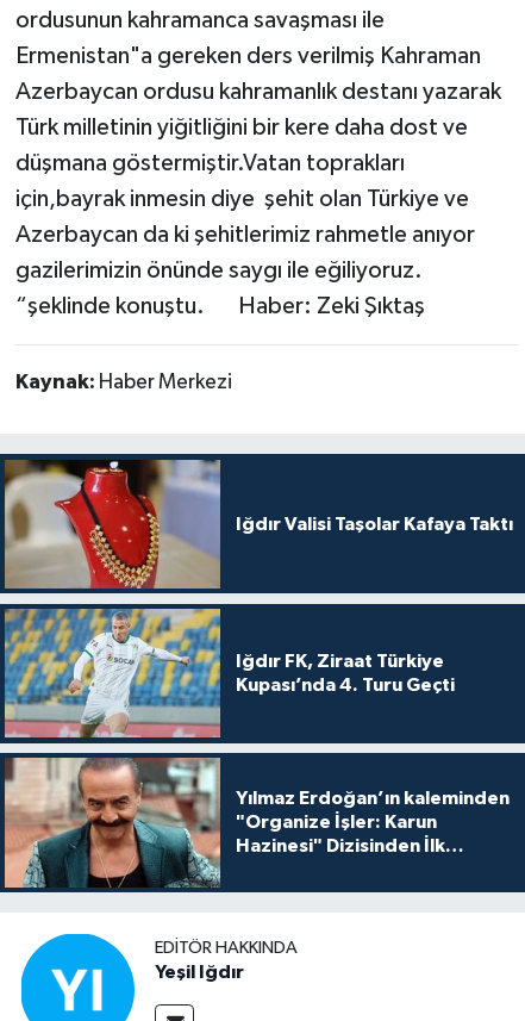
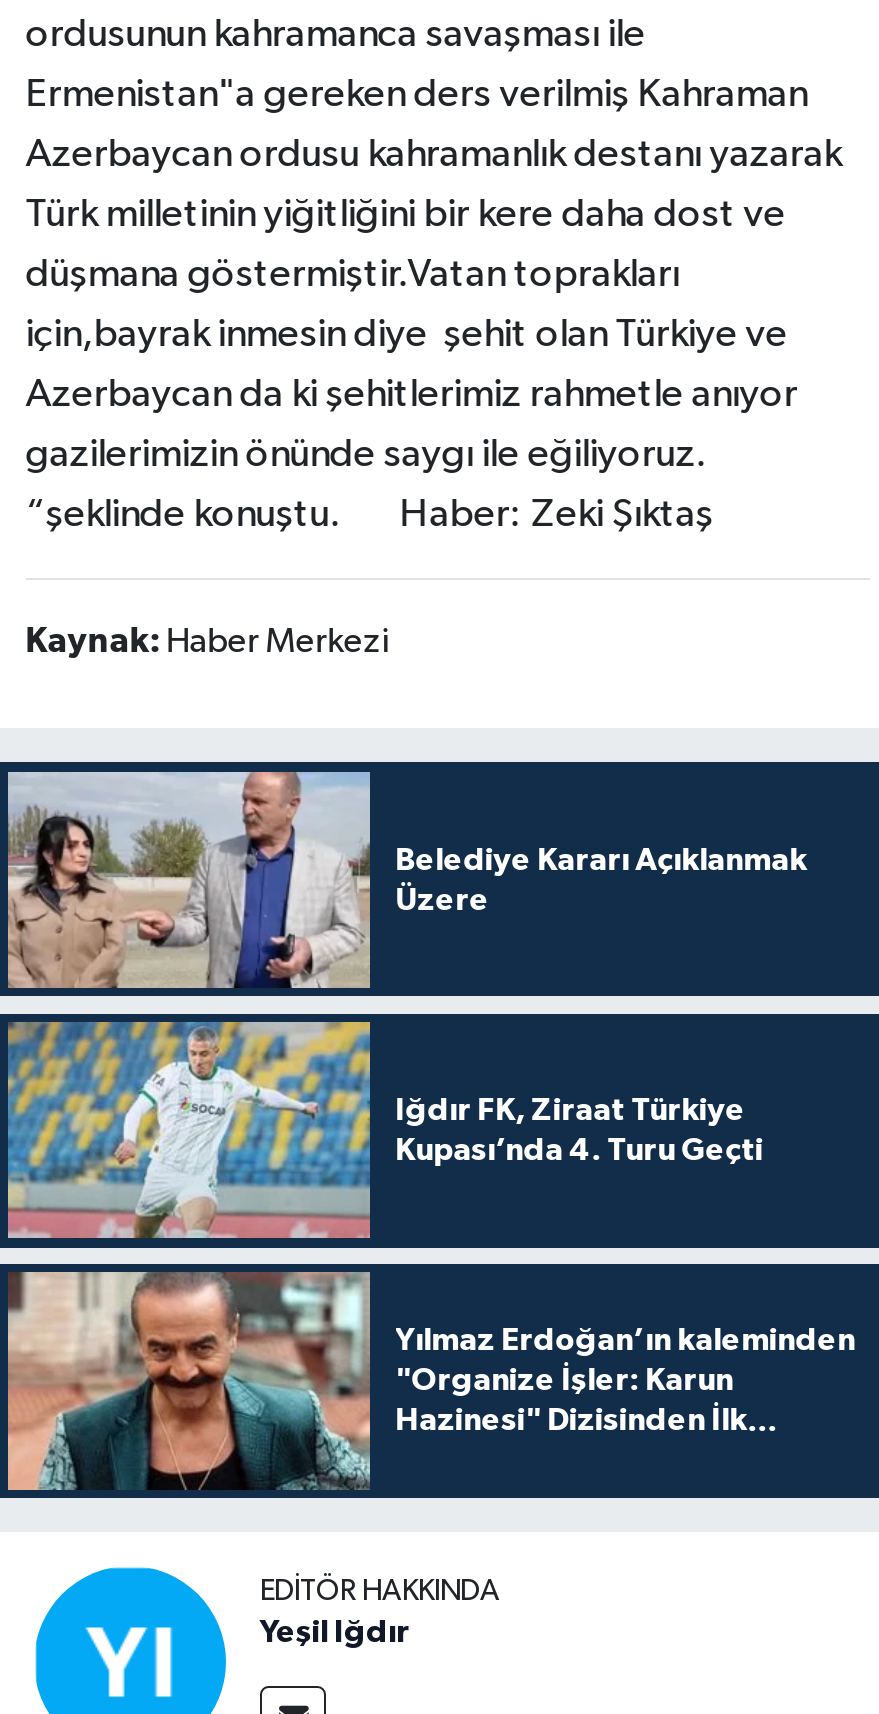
- [image]
- Iğdır Valisi Taşolar Kafaya Taktı
+ [image]
+ Belediye Kararı Açıklanmak
+ Üzere
